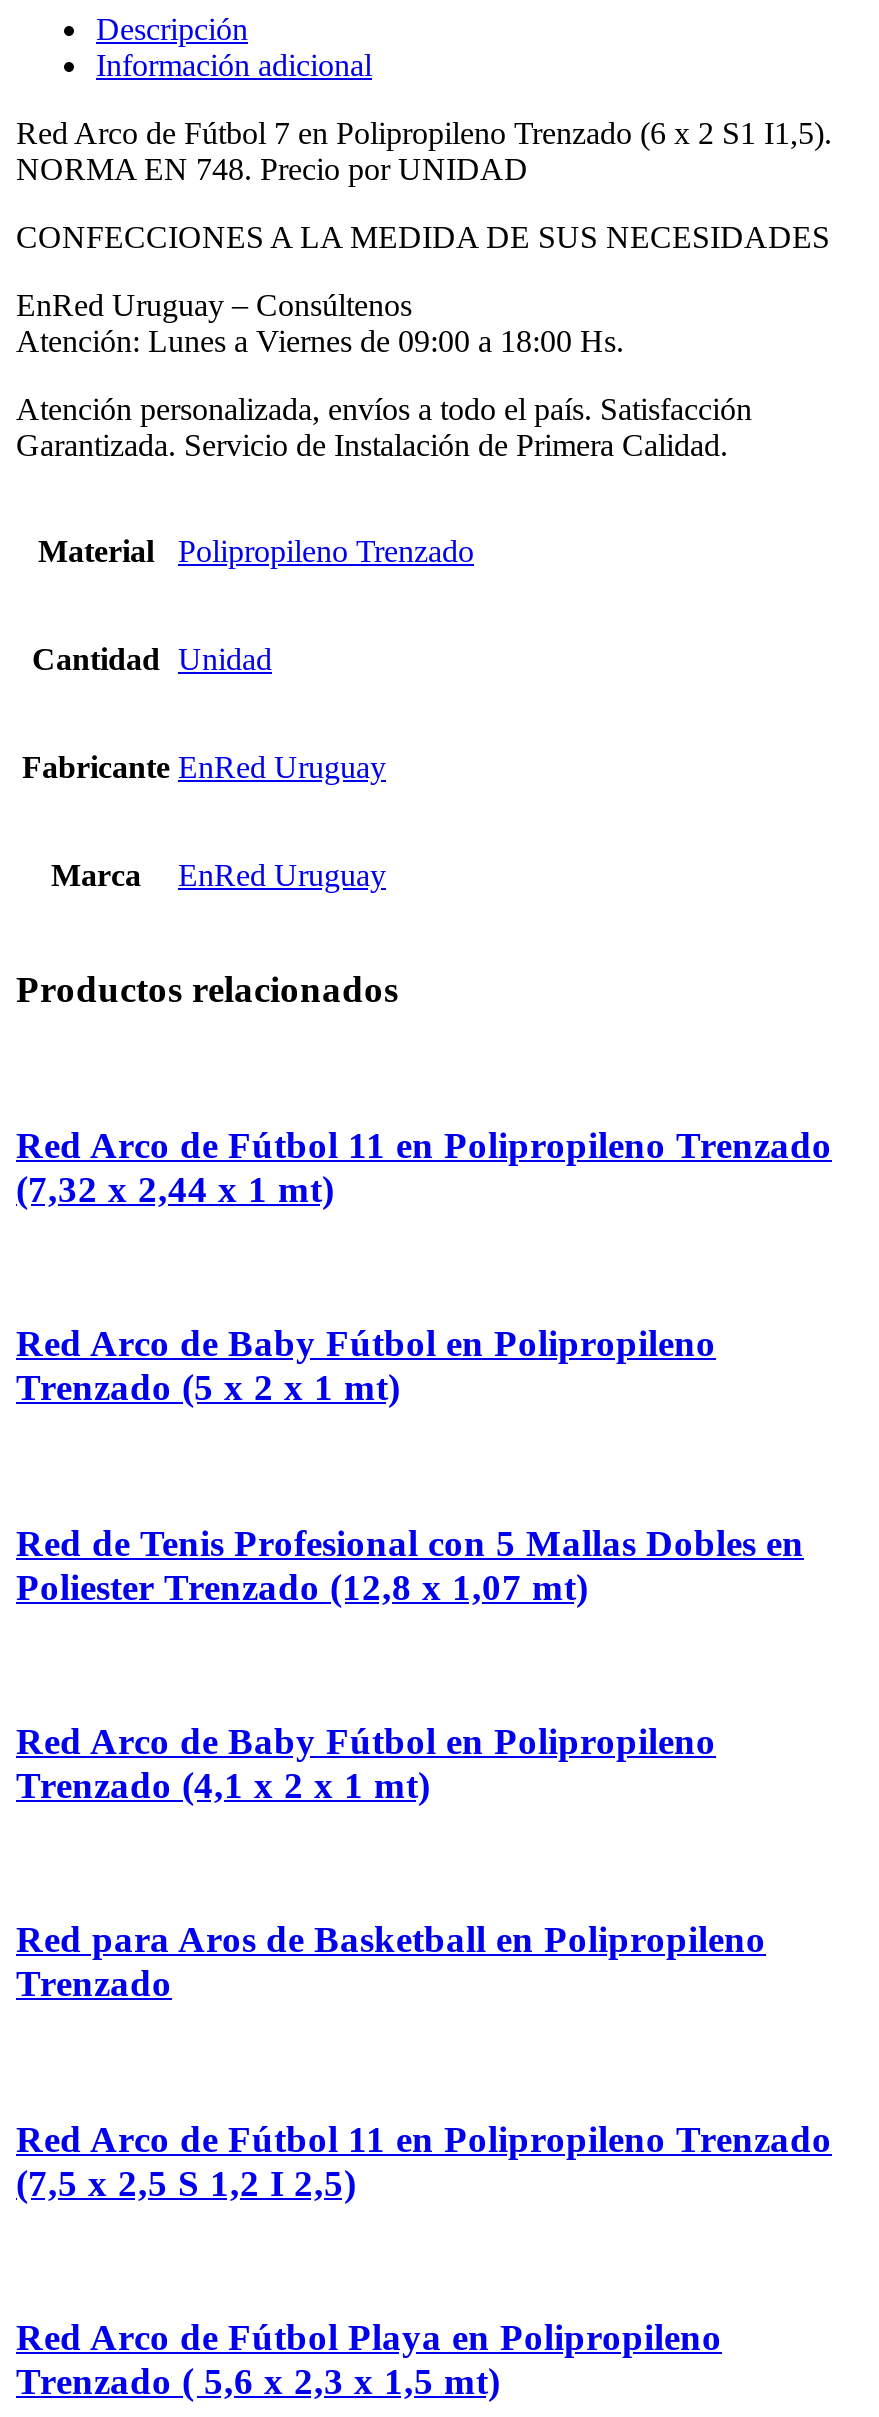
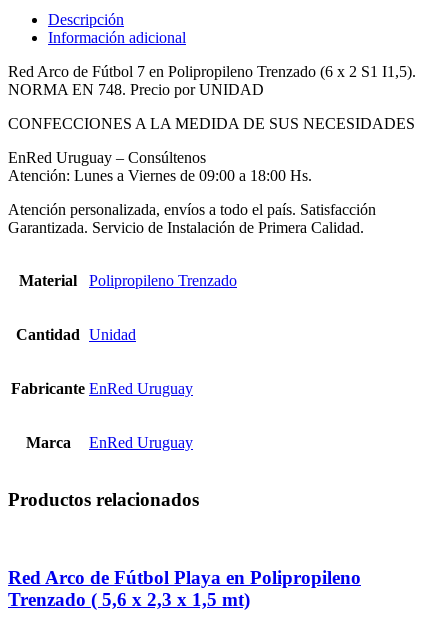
- Red Arco de Fútbol 11 en Polipropileno Trenzado
- (7,32 x 2,44 x 1 mt)

- Red Arco de Baby Fútbol en Polipropileno
- Trenzado (5 x 2 x 1 mt)

- Red de Tenis Profesional con 5 Mallas Dobles en
- Poliester Trenzado (12,8 x 1,07 mt)

- Red Arco de Baby Fútbol en Polipropileno
- Trenzado (4,1 x 2 x 1 mt)

- Red para Aros de Basketball en Polipropileno
- Trenzado

- Red Arco de Fútbol 11 en Polipropileno Trenzado
- (7,5 x 2,5 S 1,2 I 2,5)
